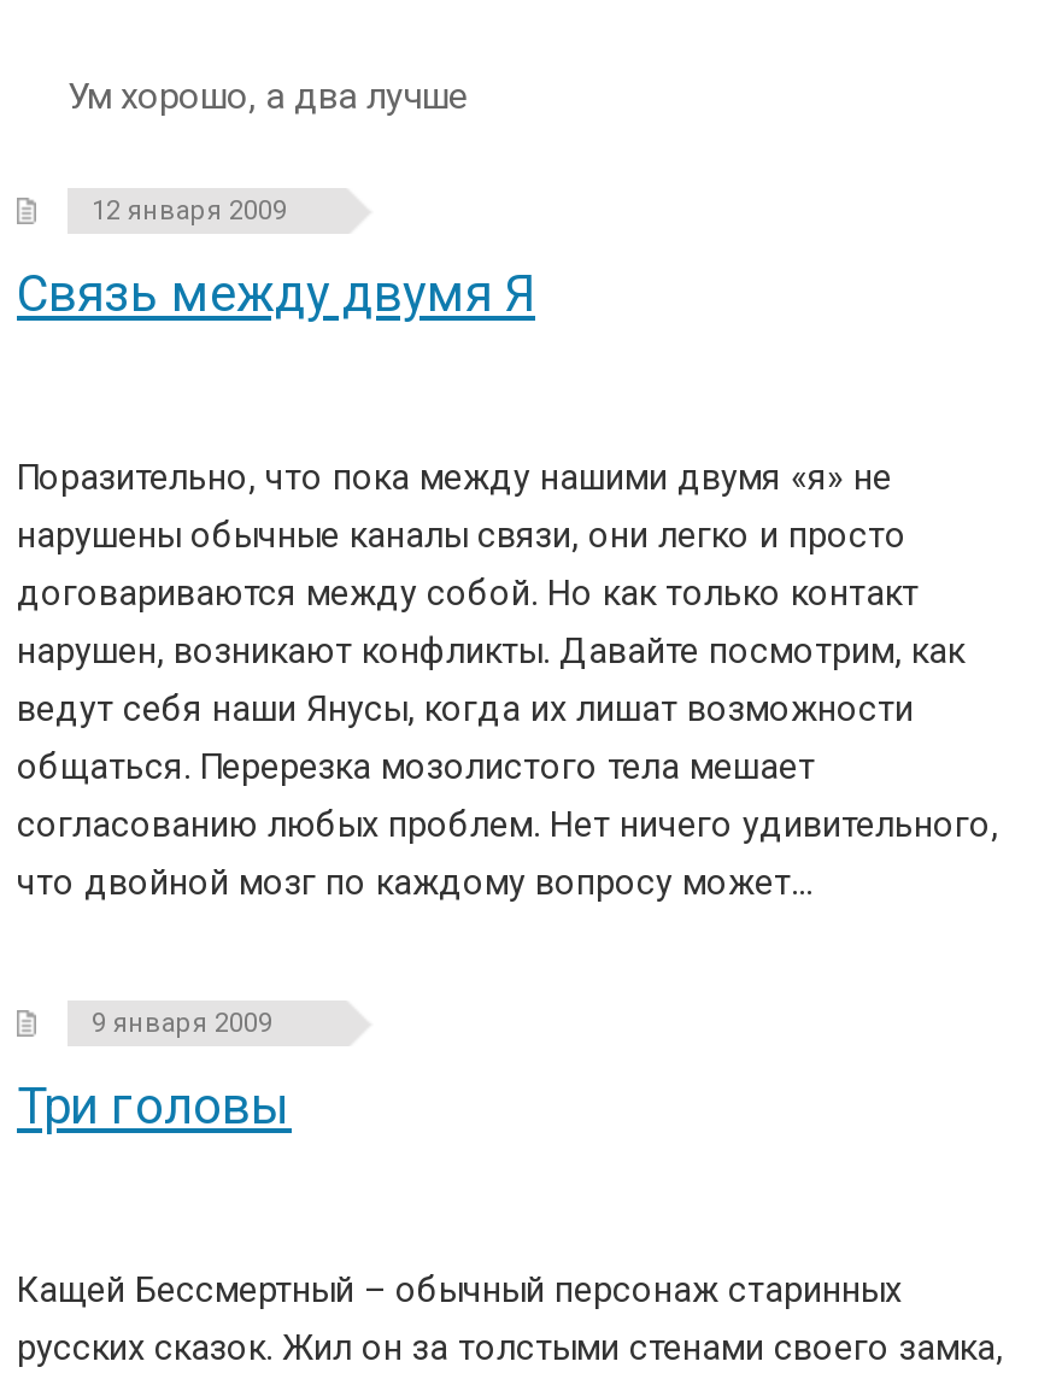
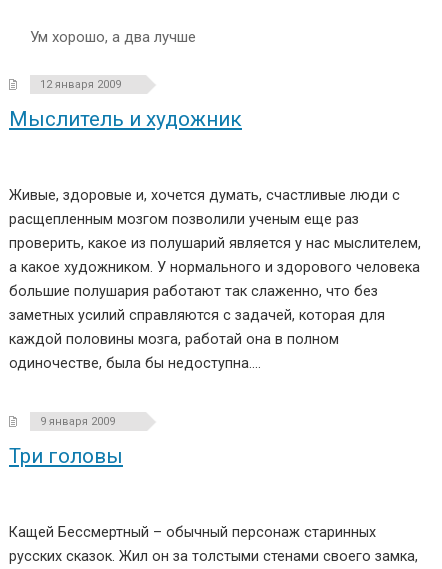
- Связь между двумя Я
+ Мыслитель и художник

- Поразительно, что пока между нашими двумя «я» не
- нарушены обычные каналы связи, они легко и просто
- договариваются между собой. Но как только контакт
- нарушен, возникают конфликты. Давайте посмотрим, как
- ведут себя наши Янусы, когда их лишат возможности
- общаться. Перерезка мозолистого тела мешает
- согласованию любых проблем. Нет ничего удивительного,
- что двойной мозг по каждому вопросу может…
+ Живые, здоровые и, хочется думать, счастливые люди с
+ расщепленным мозгом позволили ученым еще раз
+ проверить, какое из полушарий является у нас мыслителем,
+ а какое художником. У нормального и здорового человека
+ большие полушария работают так слаженно, что без
+ заметных усилий справляются с задачей, которая для
+ каждой половины мозга, работай она в полном
+ одиночестве, была бы недоступна….
